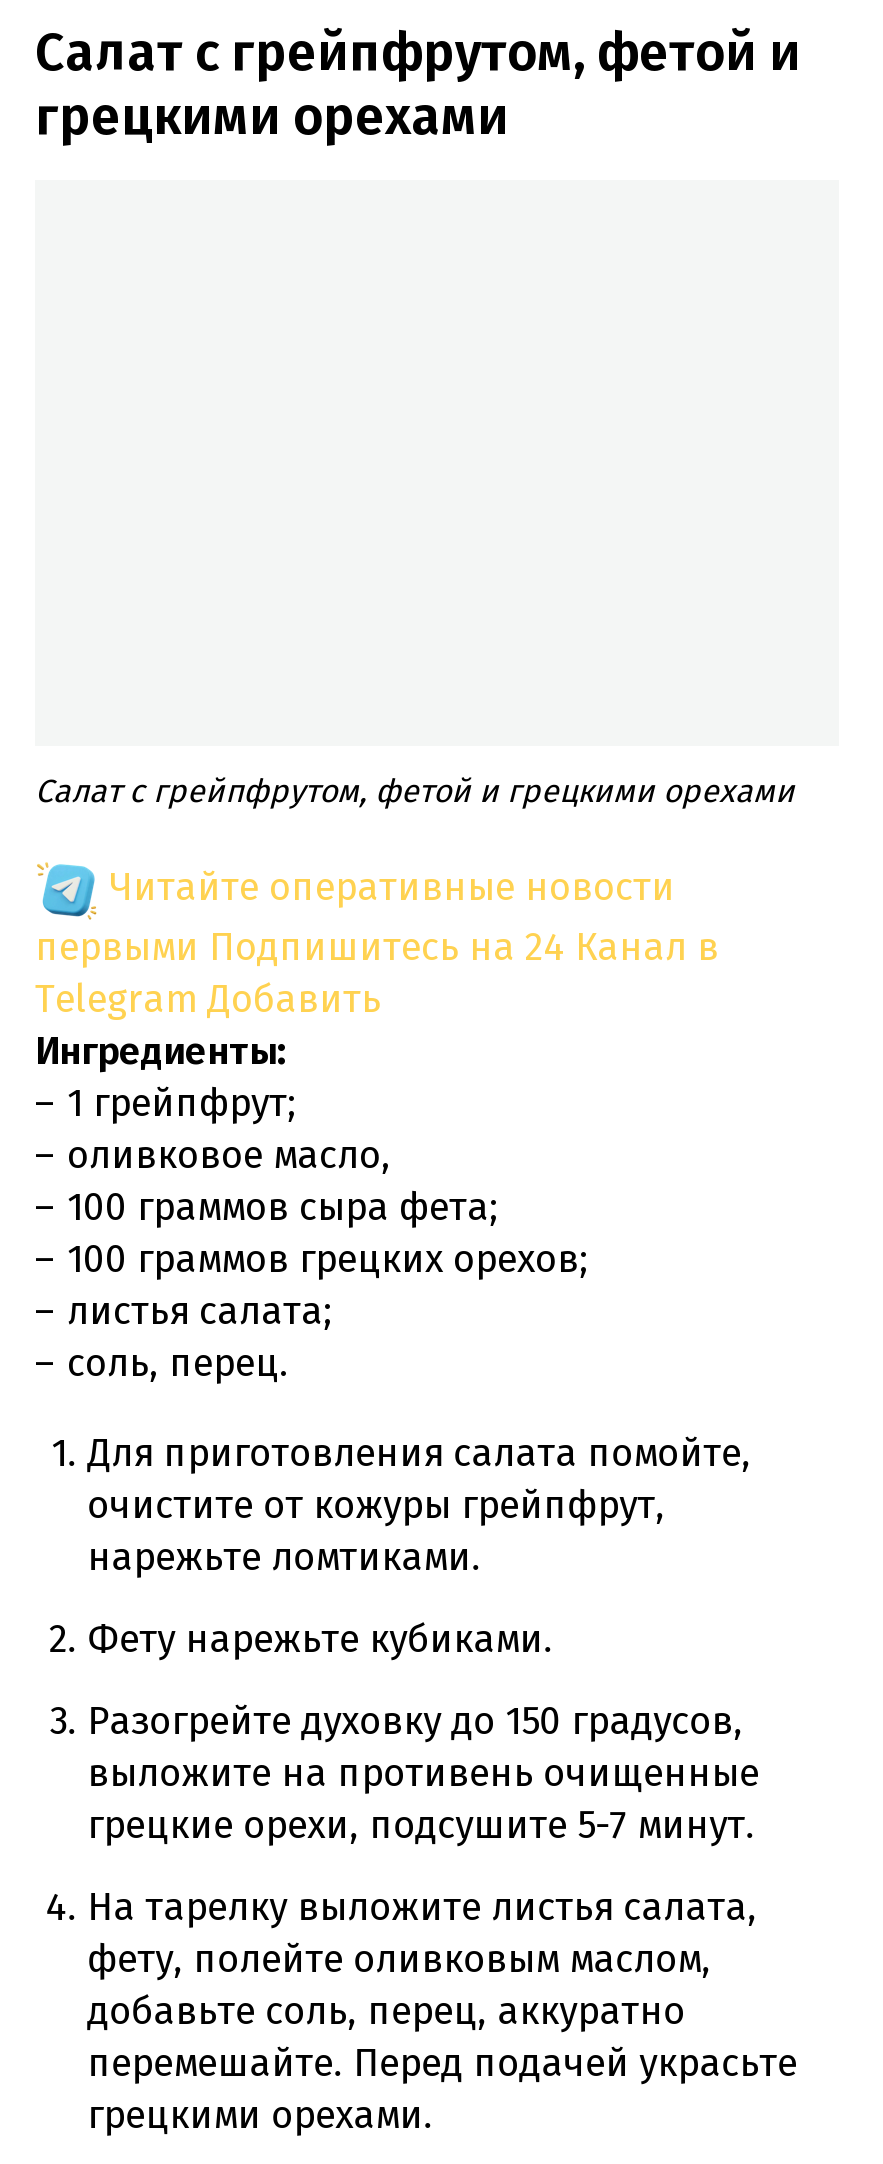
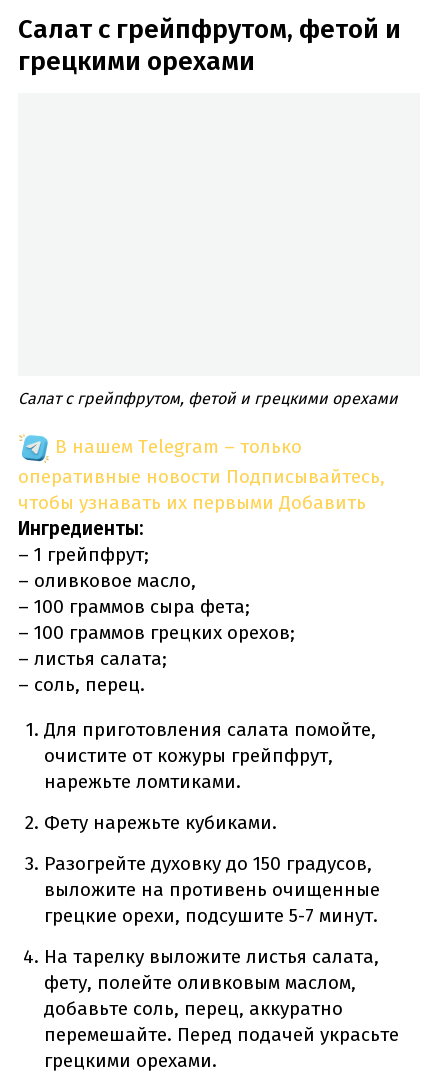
- Читайте оперативные новости
- первыми Подпишитесь на 24 Канал в
- Telegram Добавить
+ В нашем Telegram – только
+ оперативные новости Подписывайтесь,
+ чтобы узнавать их первыми Добавить
